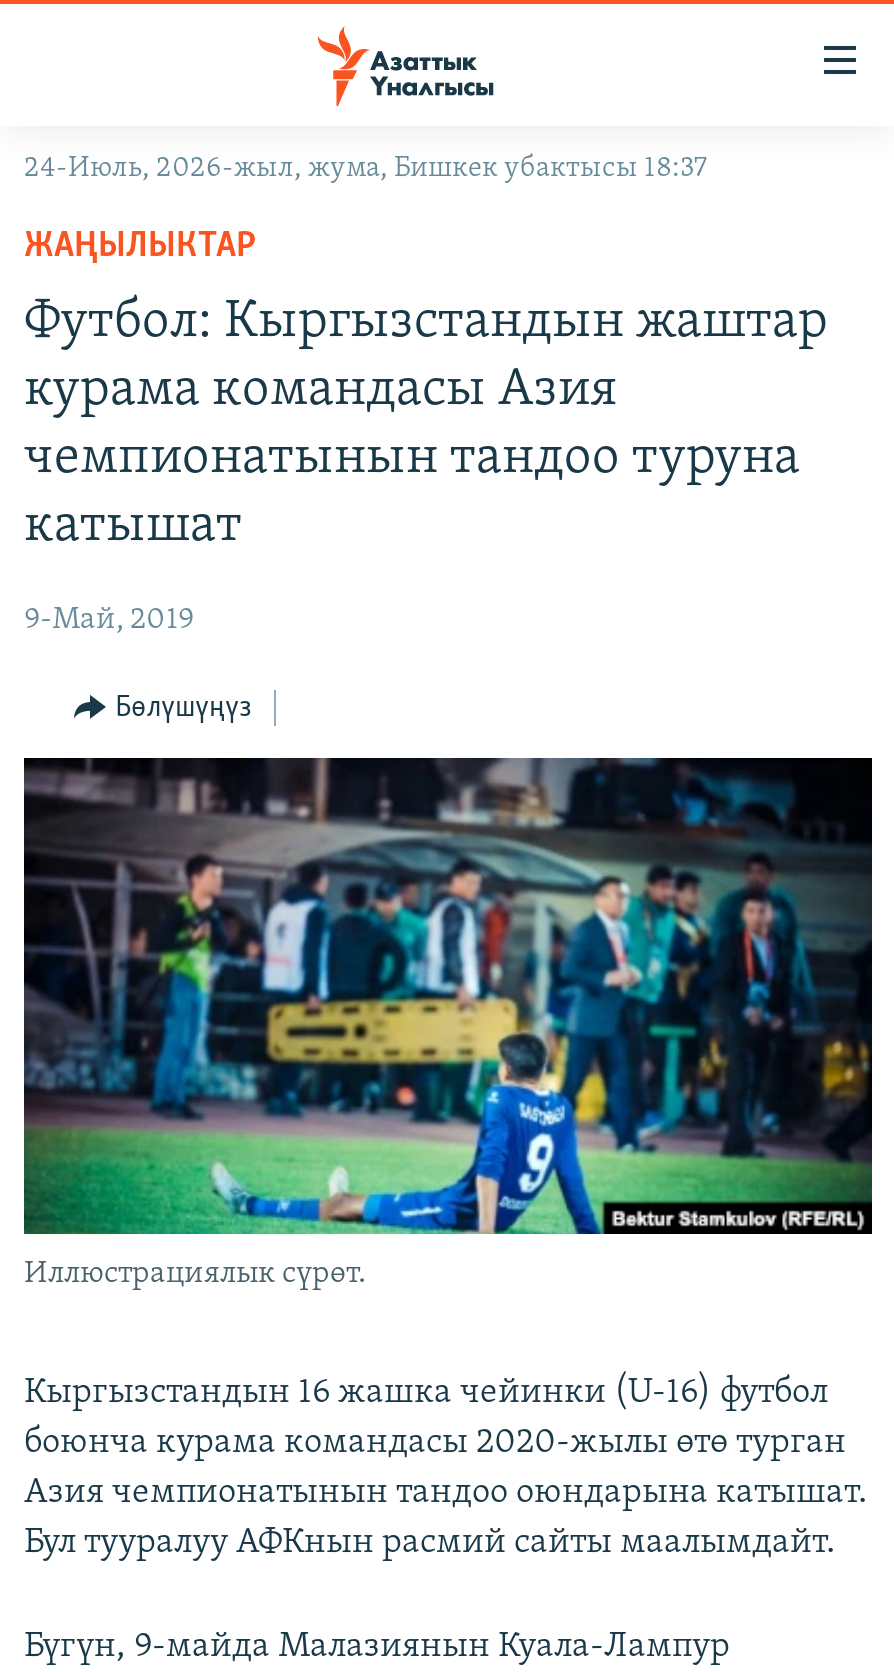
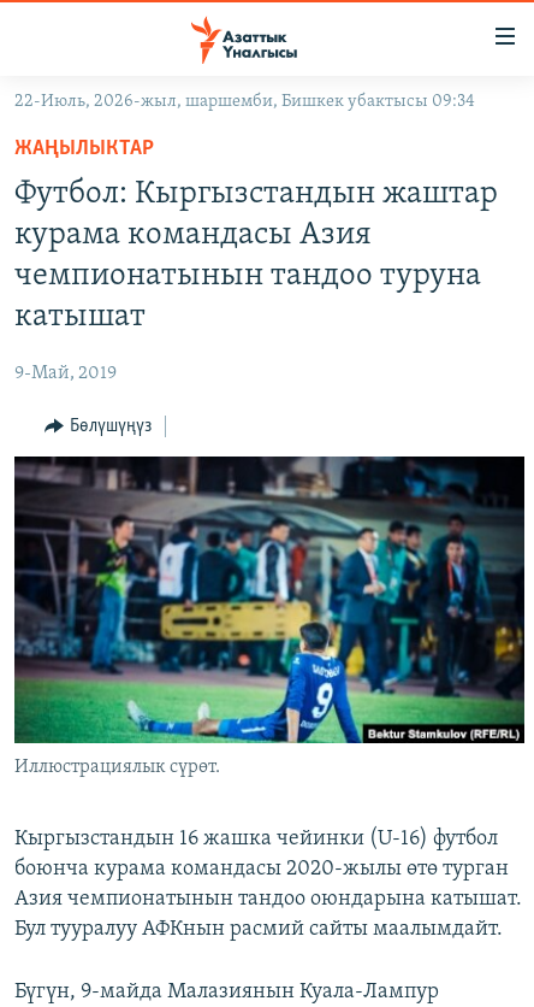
- 24-Июль, 2026-жыл, жума, Бишкек убактысы 18:37
+ 22-Июль, 2026-жыл, шаршемби, Бишкек убактысы 09:34
